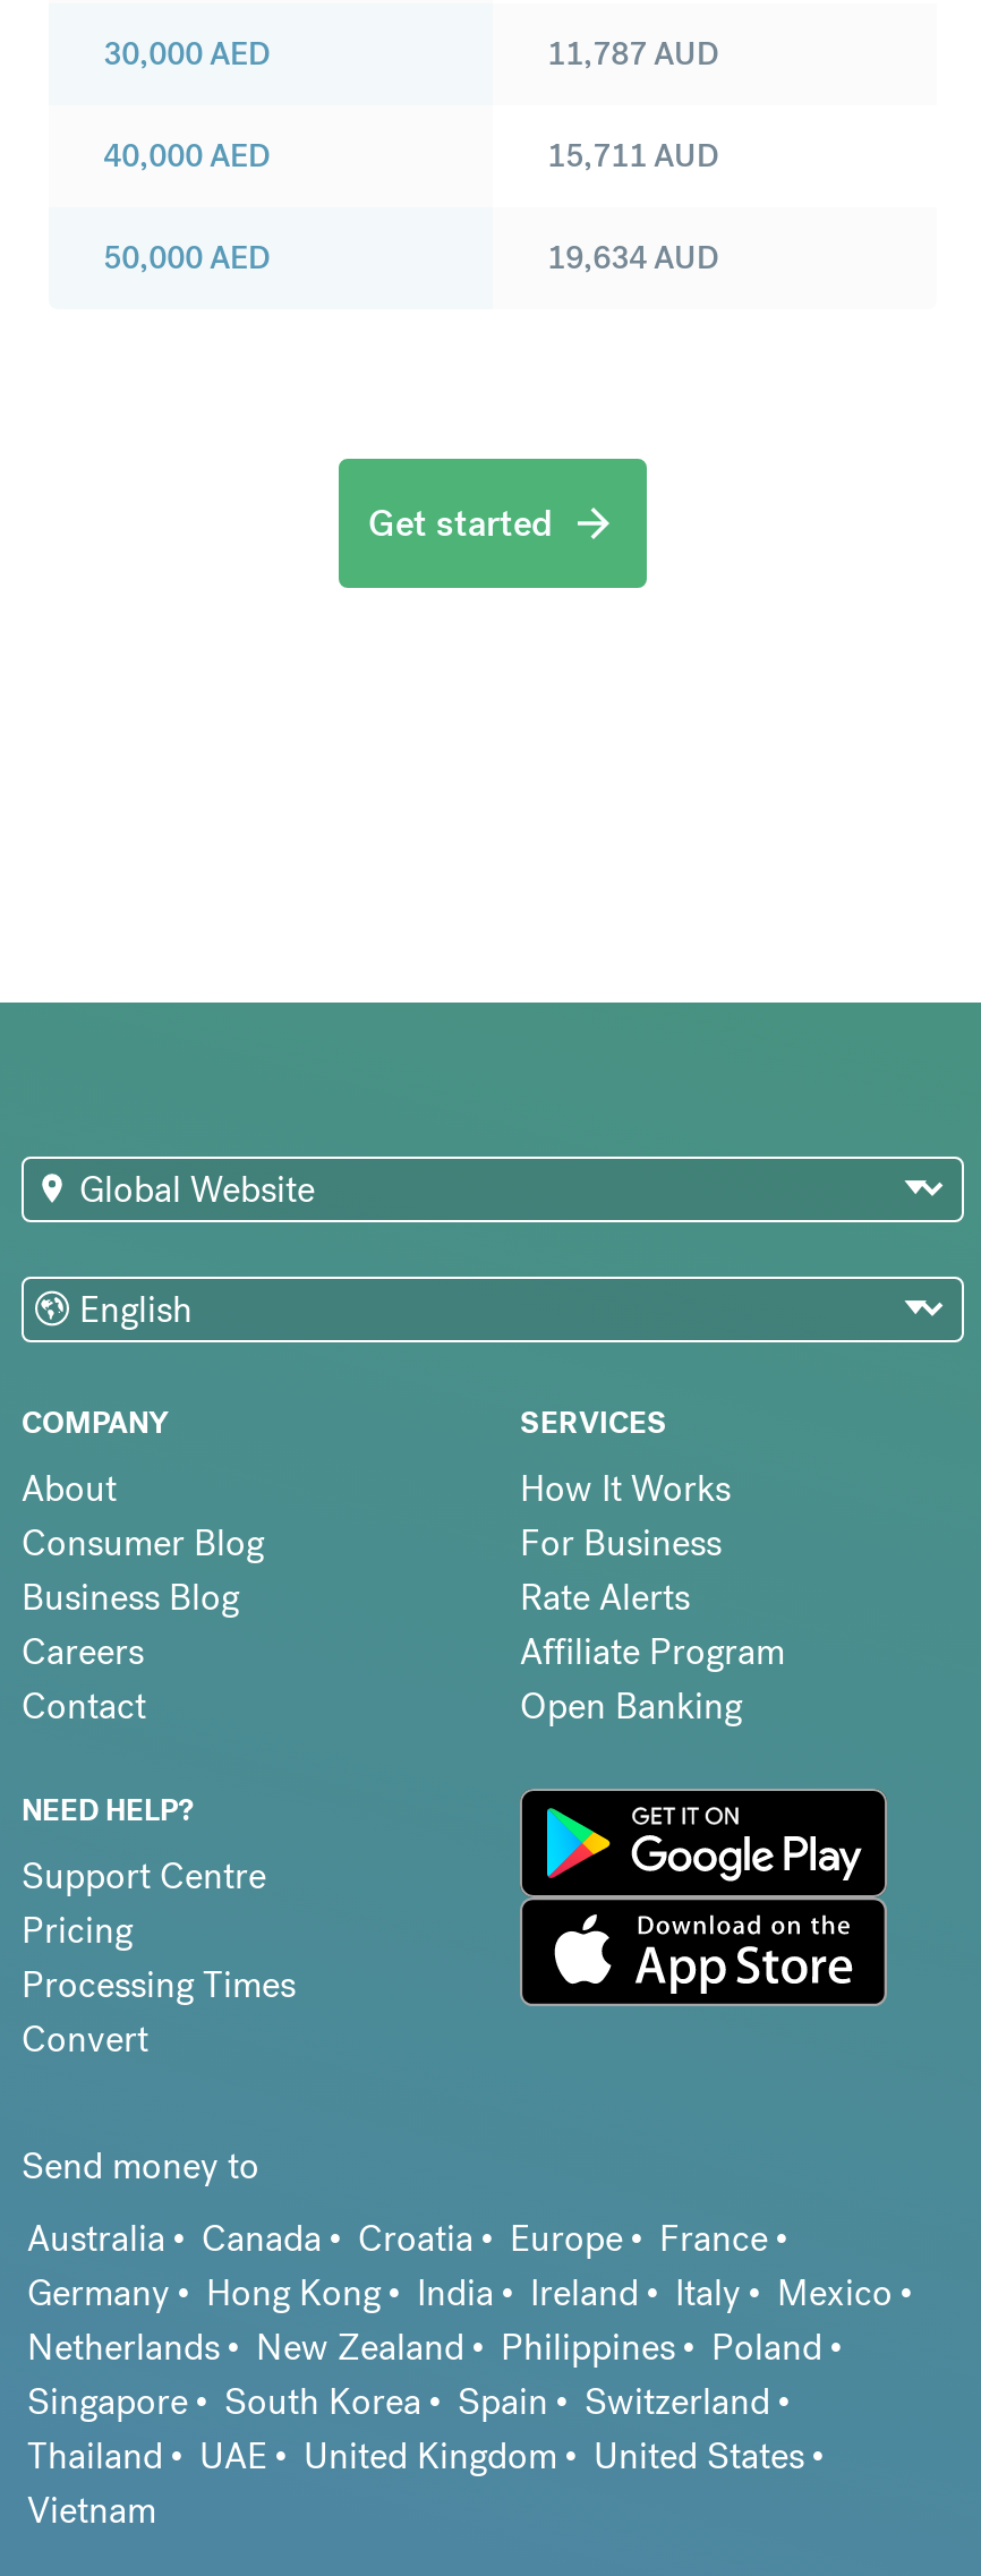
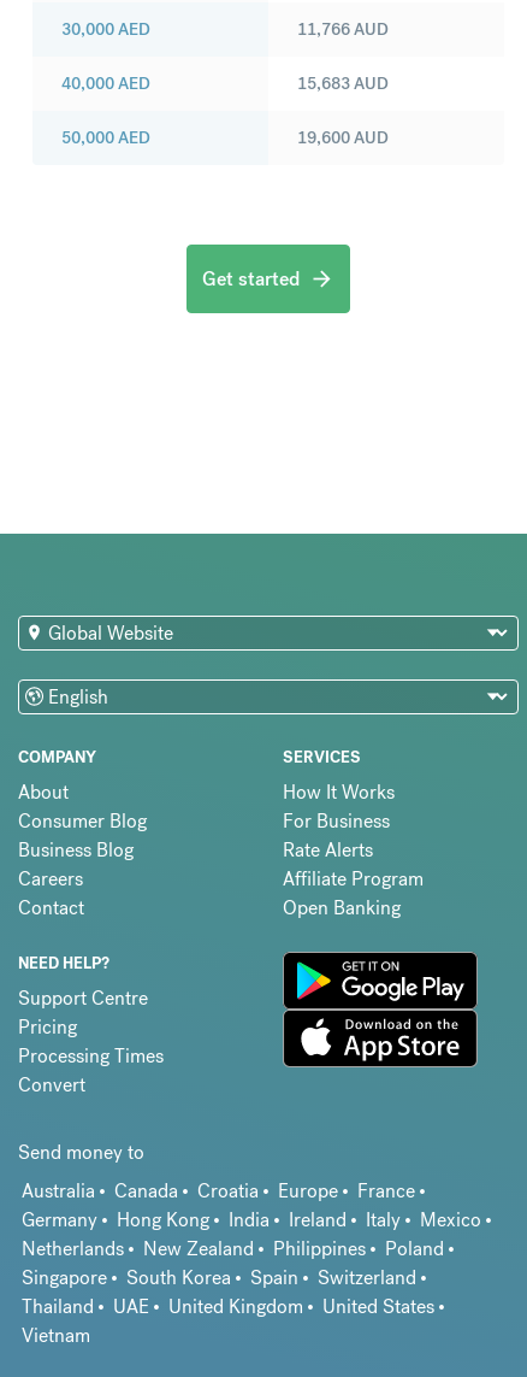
- 11,787 AUD
+ 11,766 AUD

- 15,711 AUD
+ 15,683 AUD

- 19,634AUD
+ 19,600AUD
